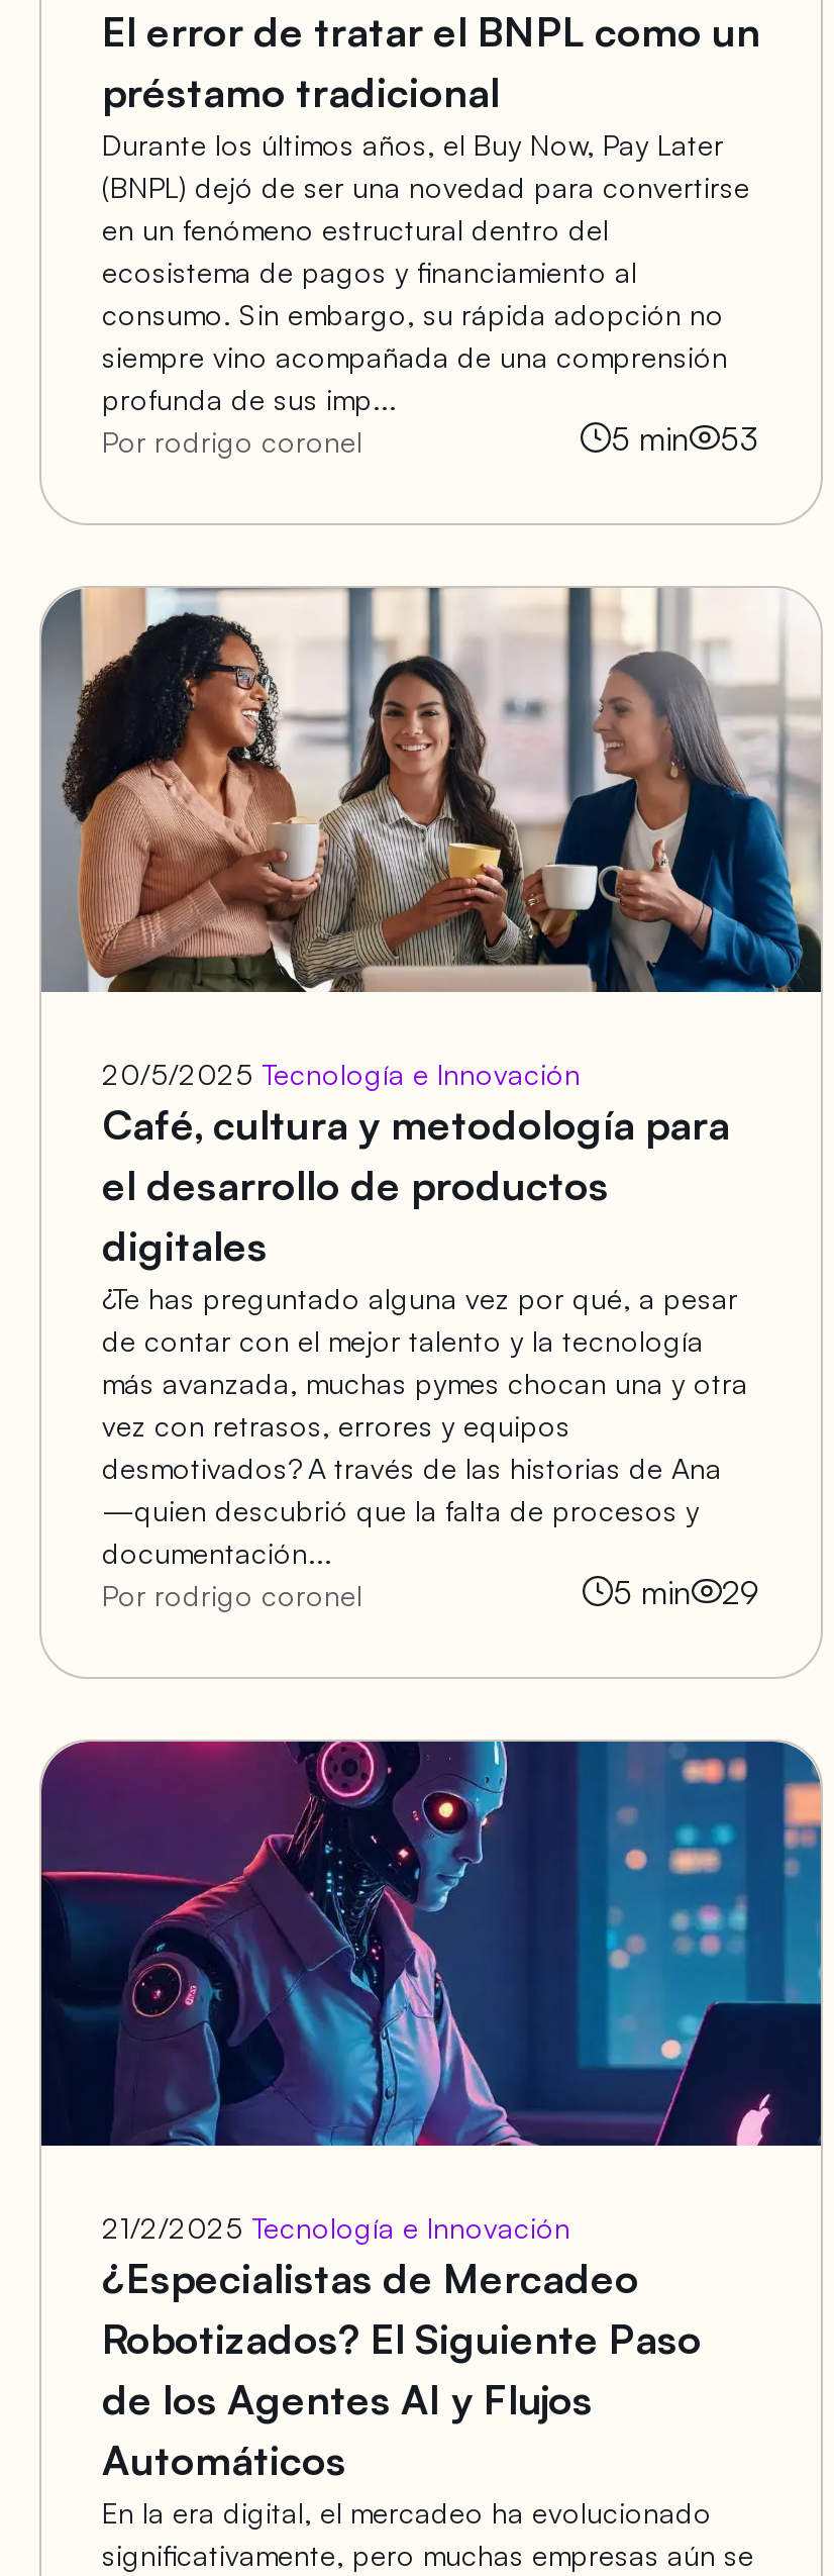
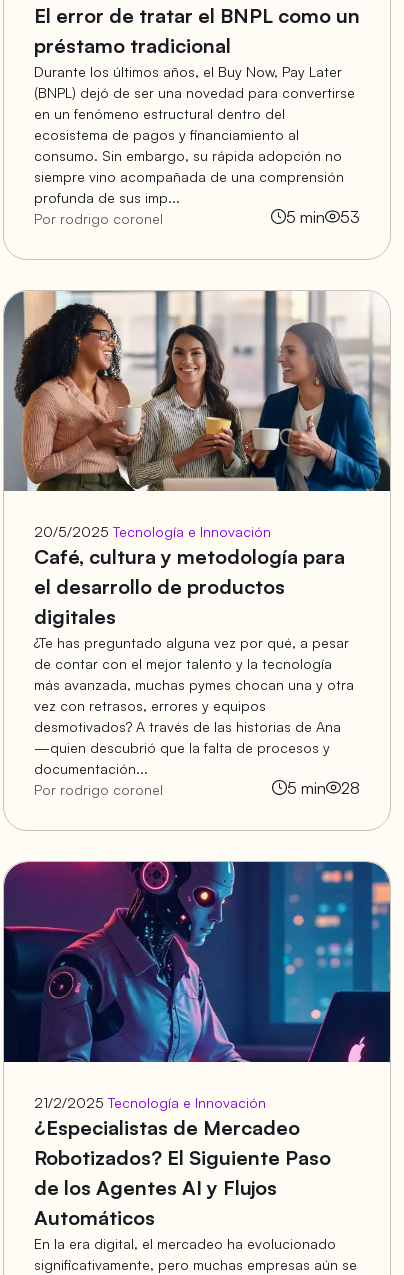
- 5 min 29
+ 5 min 28
